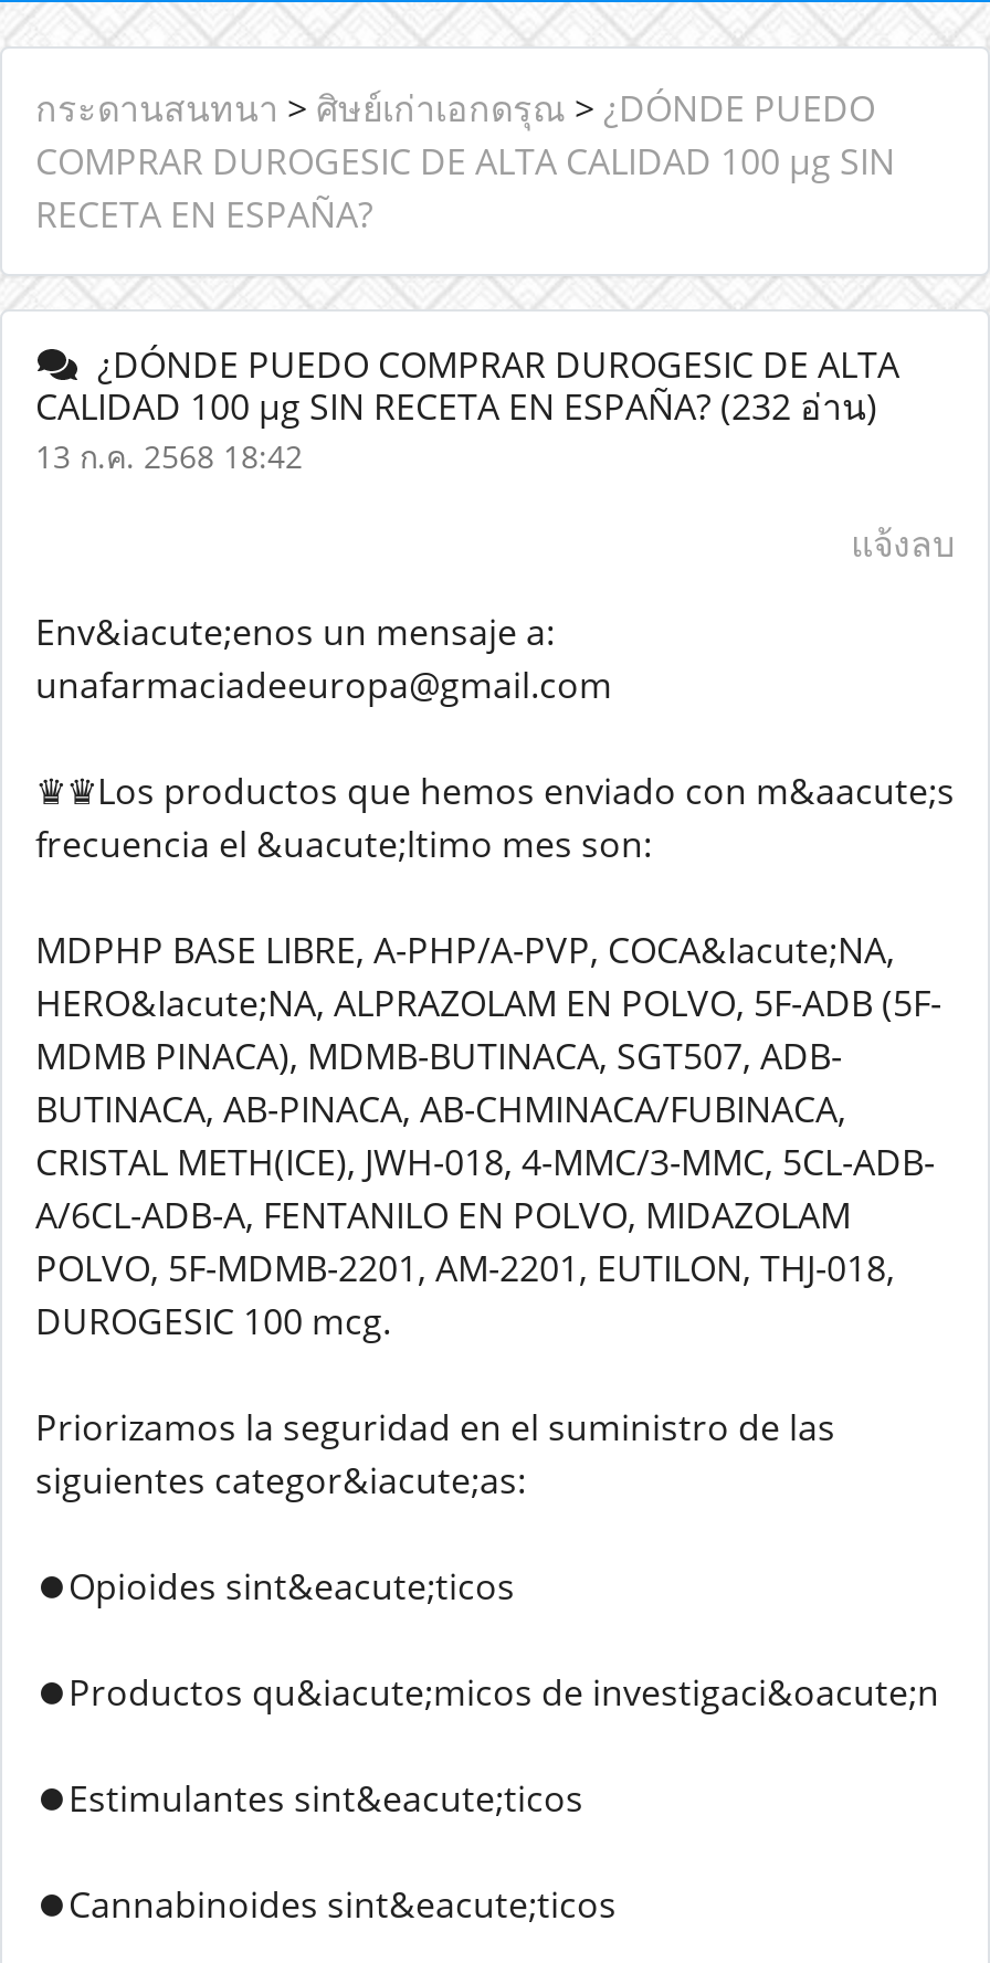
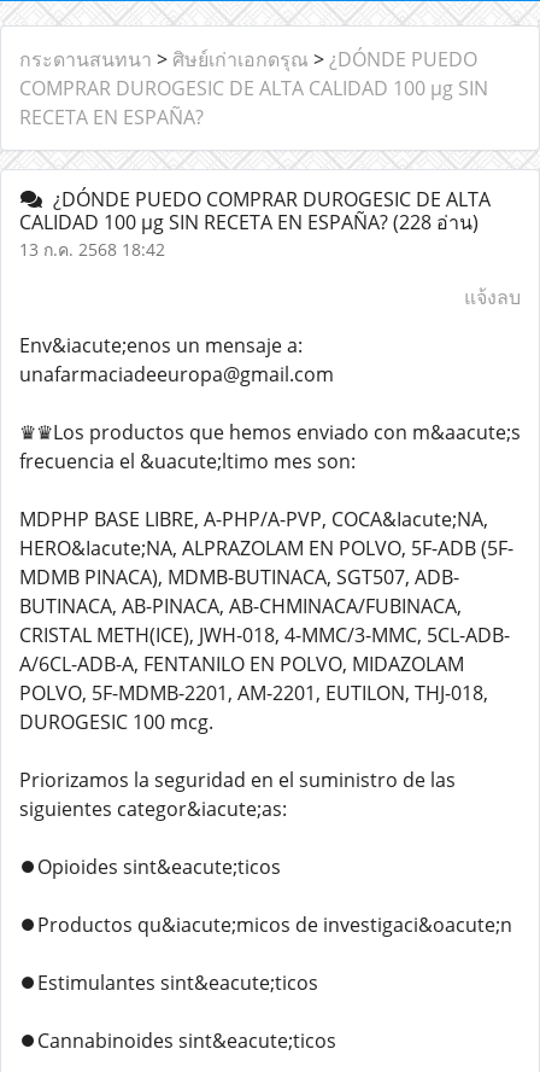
- CALIDAD 100 µg SIN RECETA EN ESPAÑA? (232 อ่าน)
+ CALIDAD 100 µg SIN RECETA EN ESPAÑA? (228 อ่าน)
